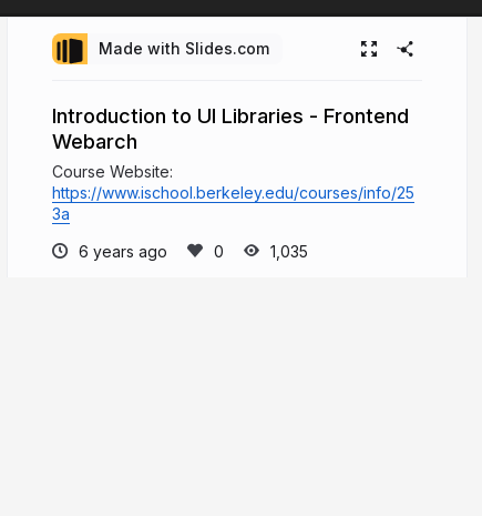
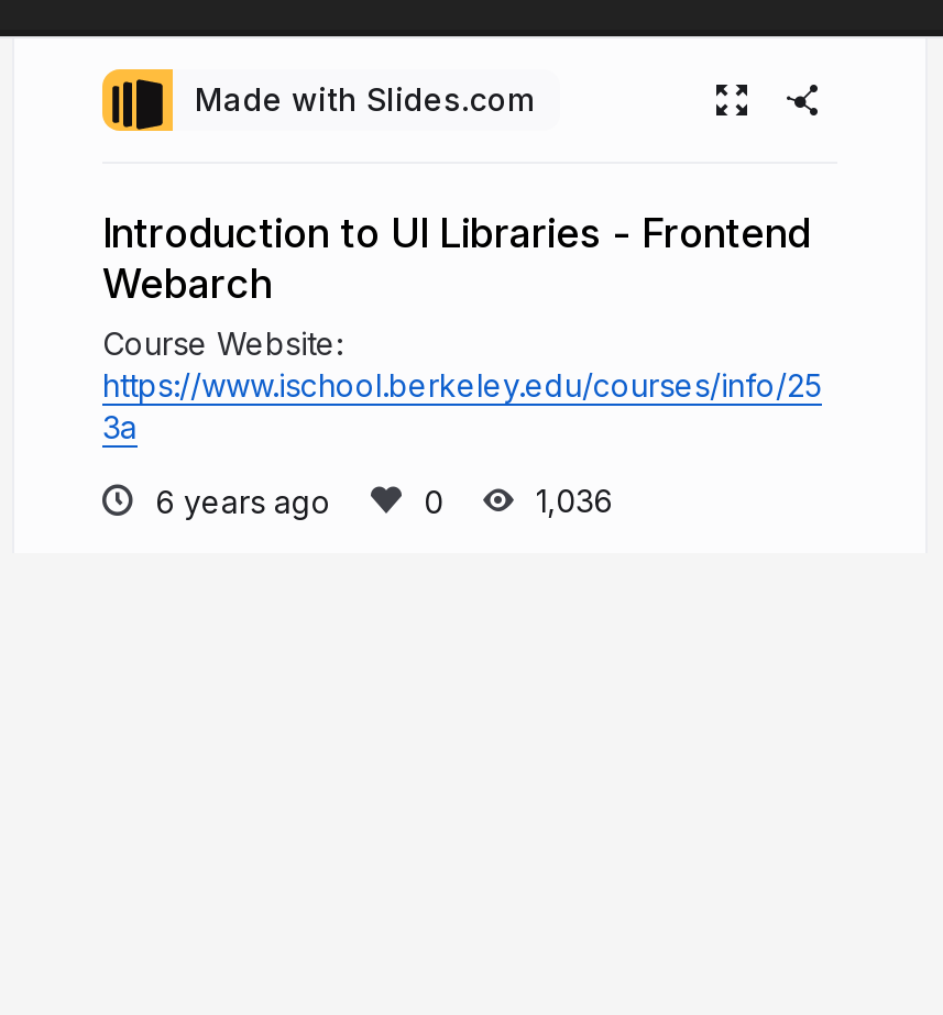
- 1,035
+ 1,036
